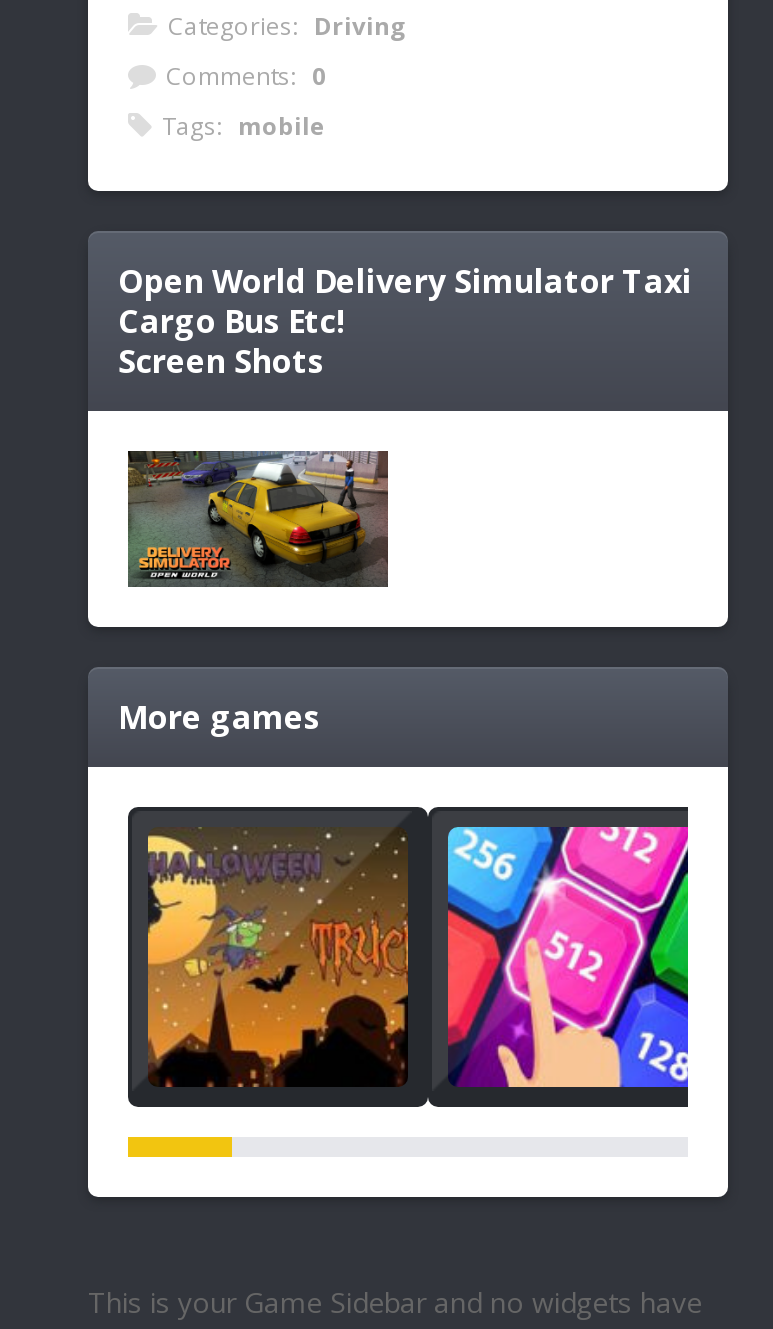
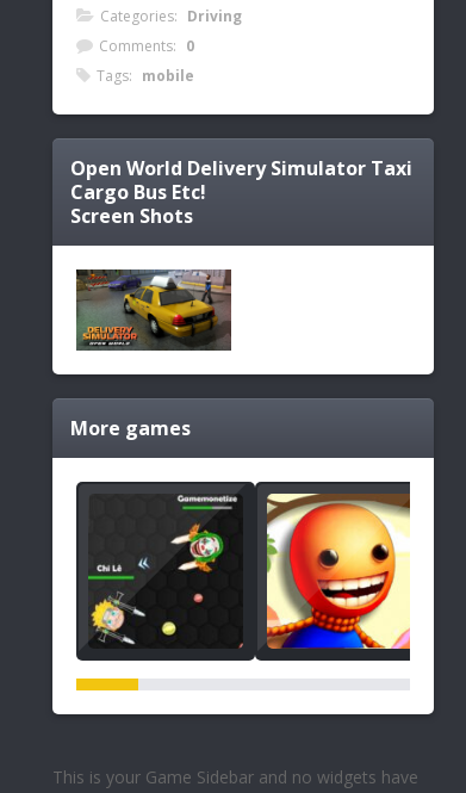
- [image]
+ [image]

- [image]
+ [image]
